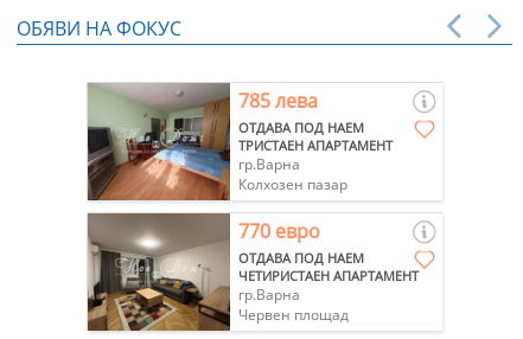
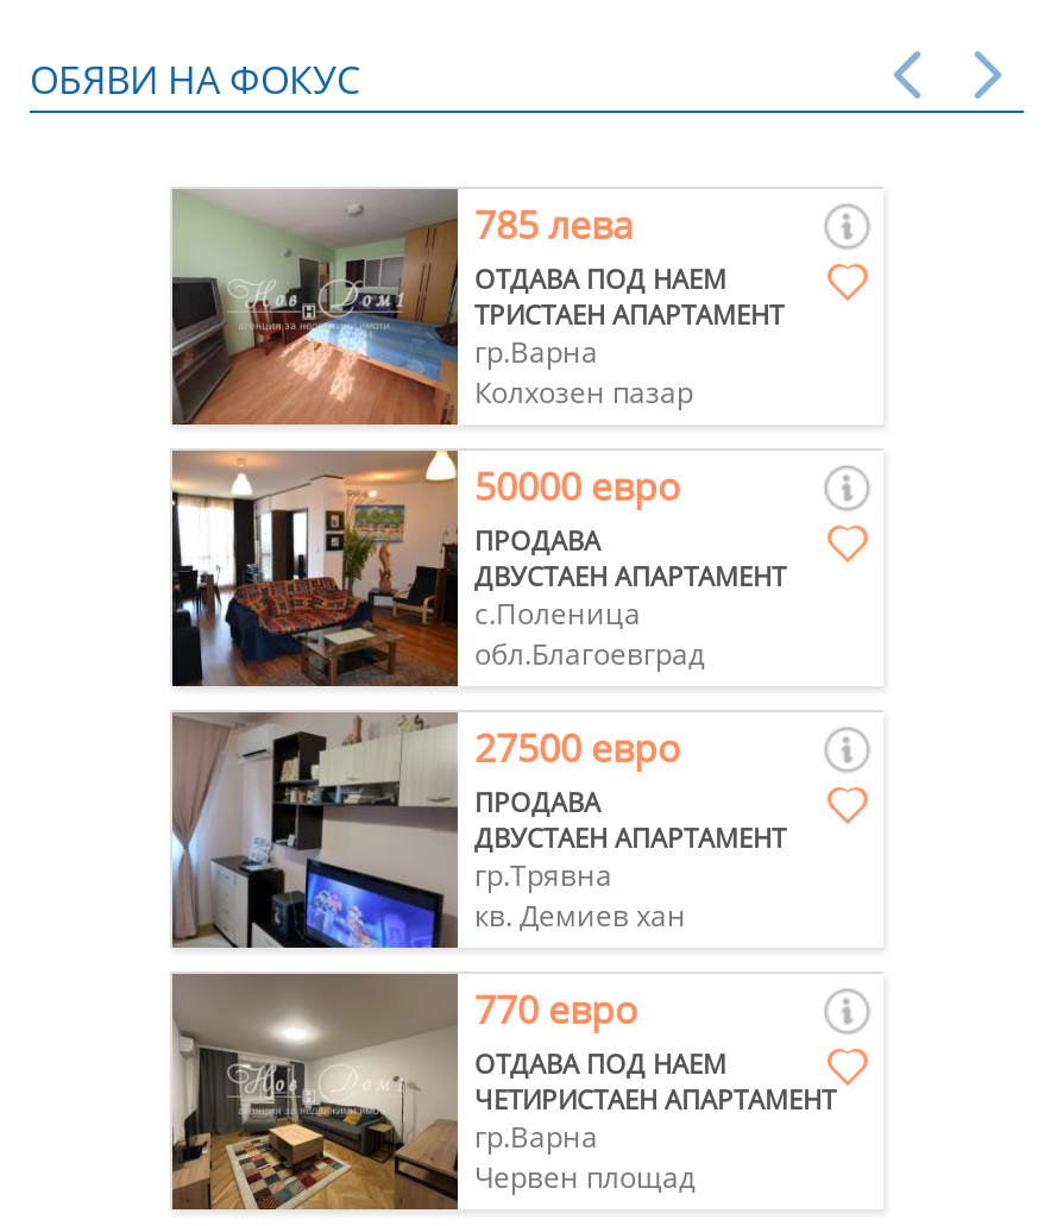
+ [image]
+ 50000 евро
+ ПРОДАВА
+ ДВУСТАЕН АПАРТАМЕНТ
+ с.Поленица
+ обл.Благоевград
+ 27500 евро
+ ПРОДАВА
+ ДВУСТАЕН АПАРТАМЕНТ
+ гр.Трявна
+ кв. Демиев хан

+ [image]
